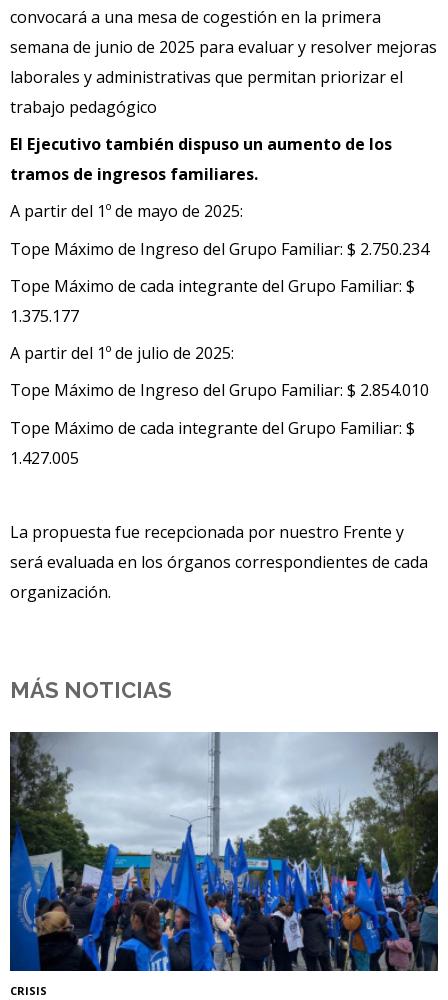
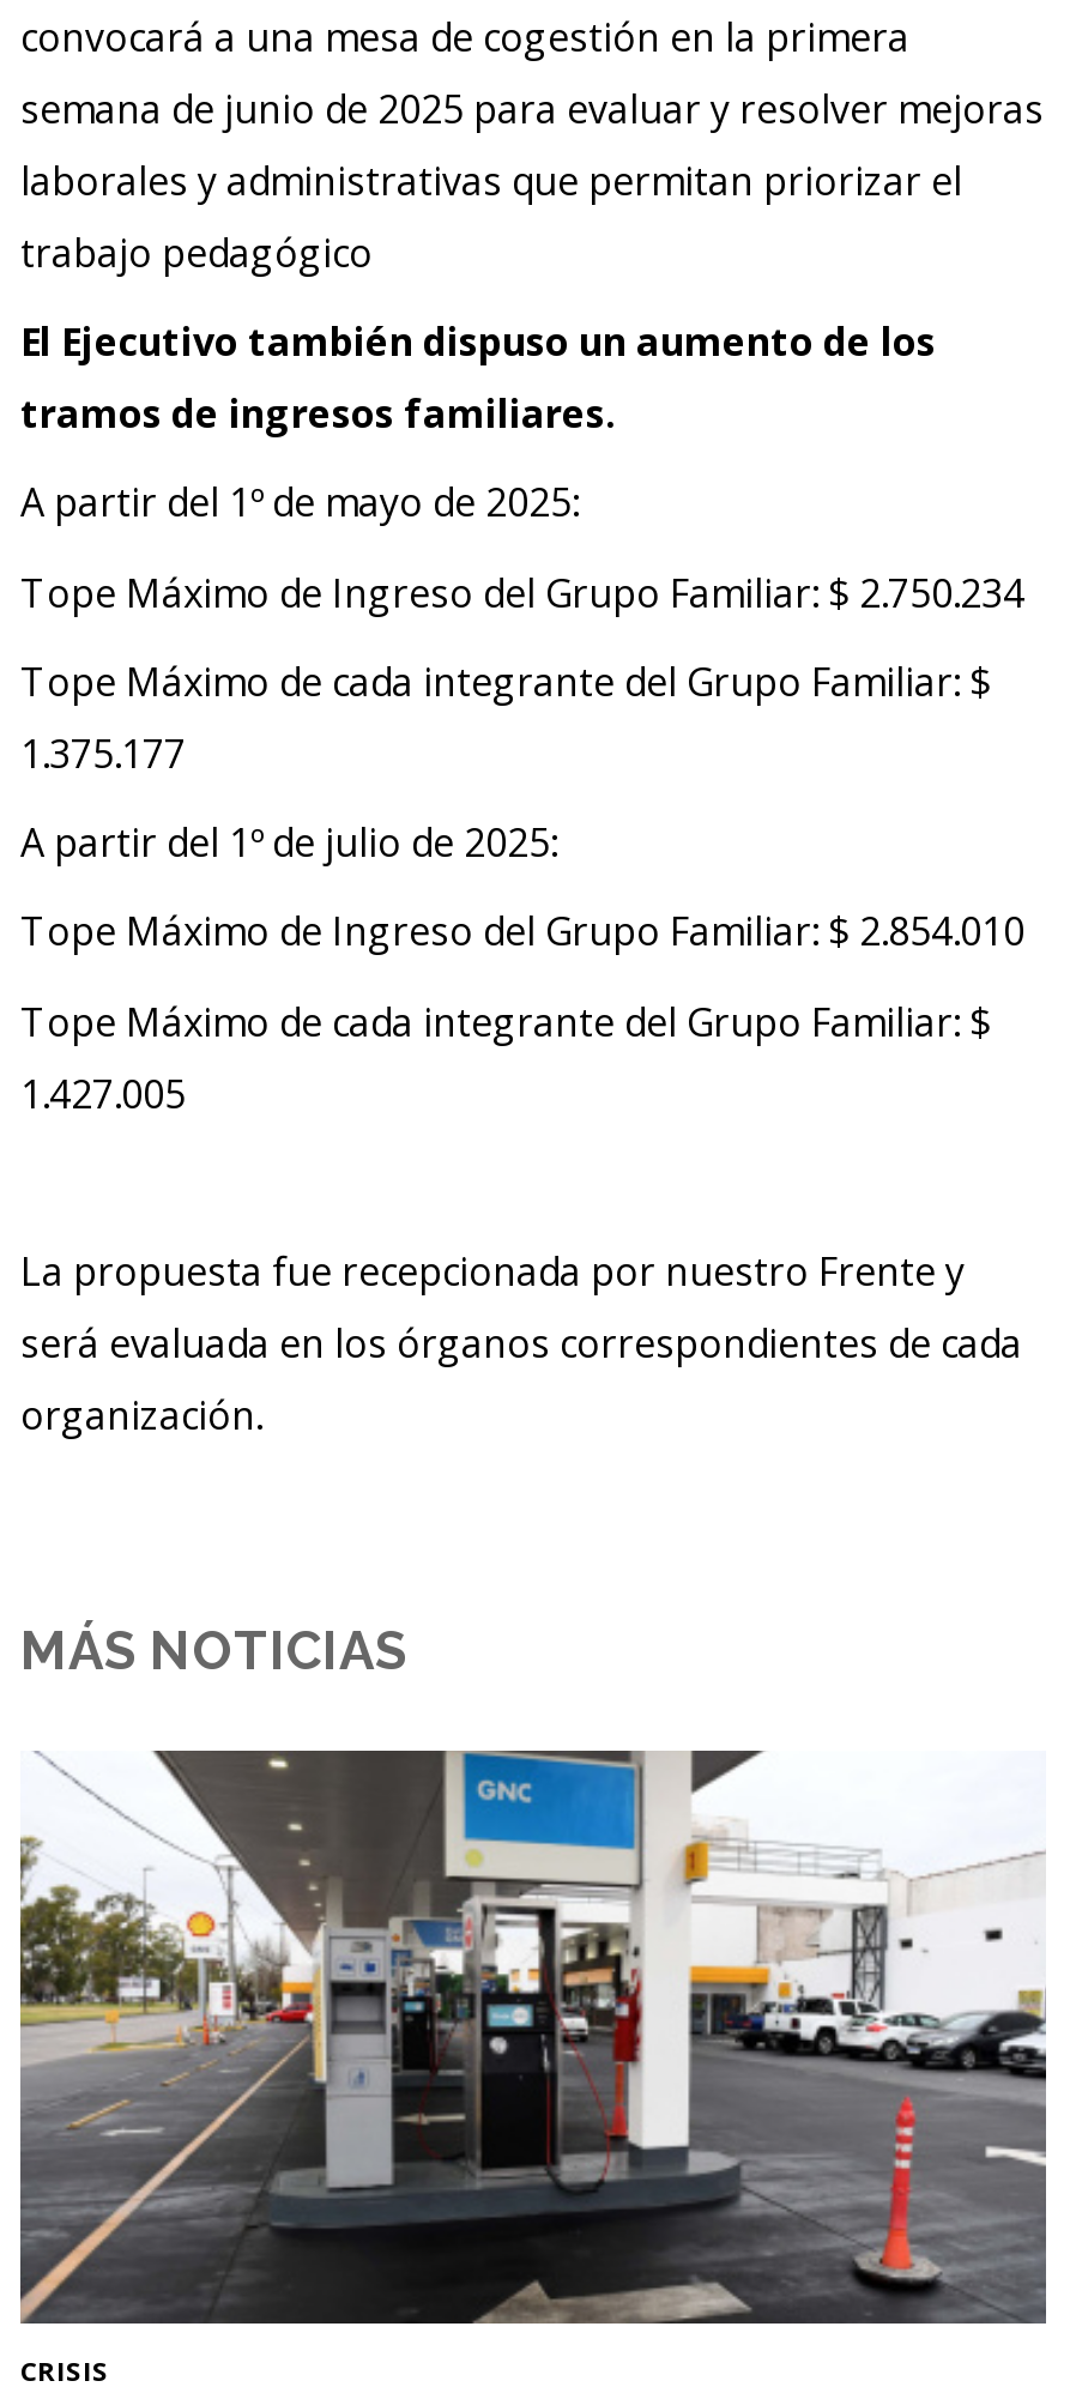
- [image]
+ [image]
